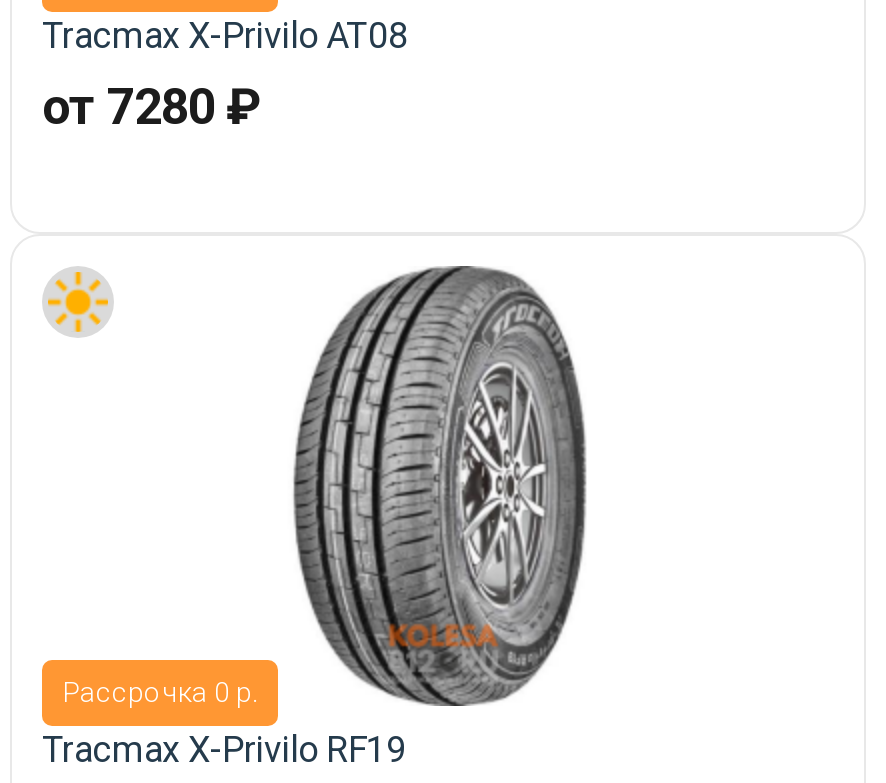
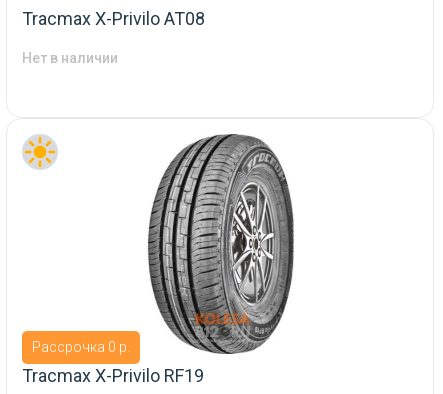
- от 7280 ₽
+ Нет в наличии
